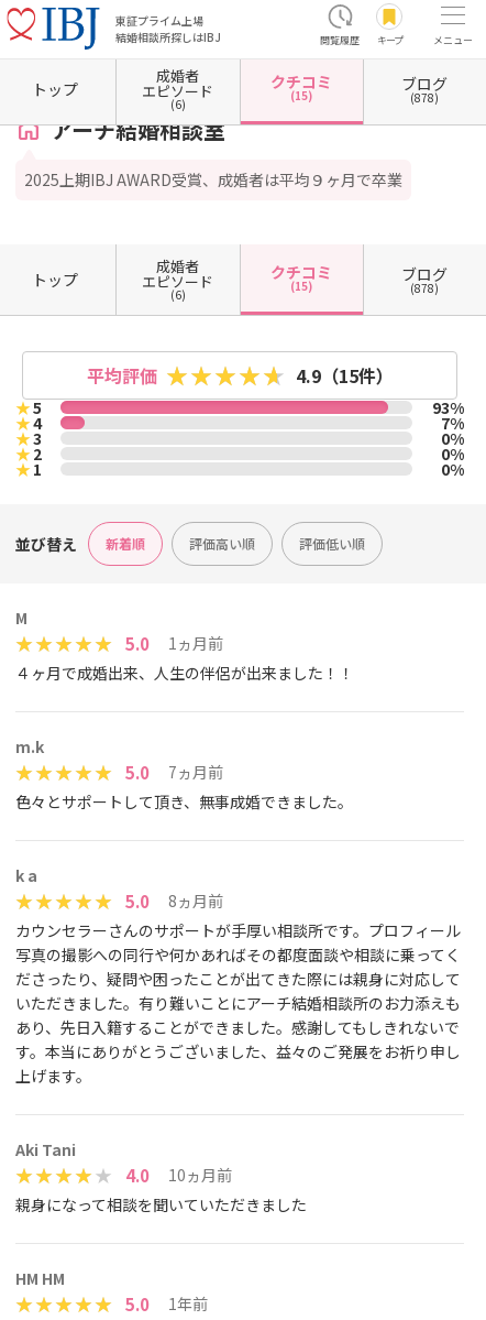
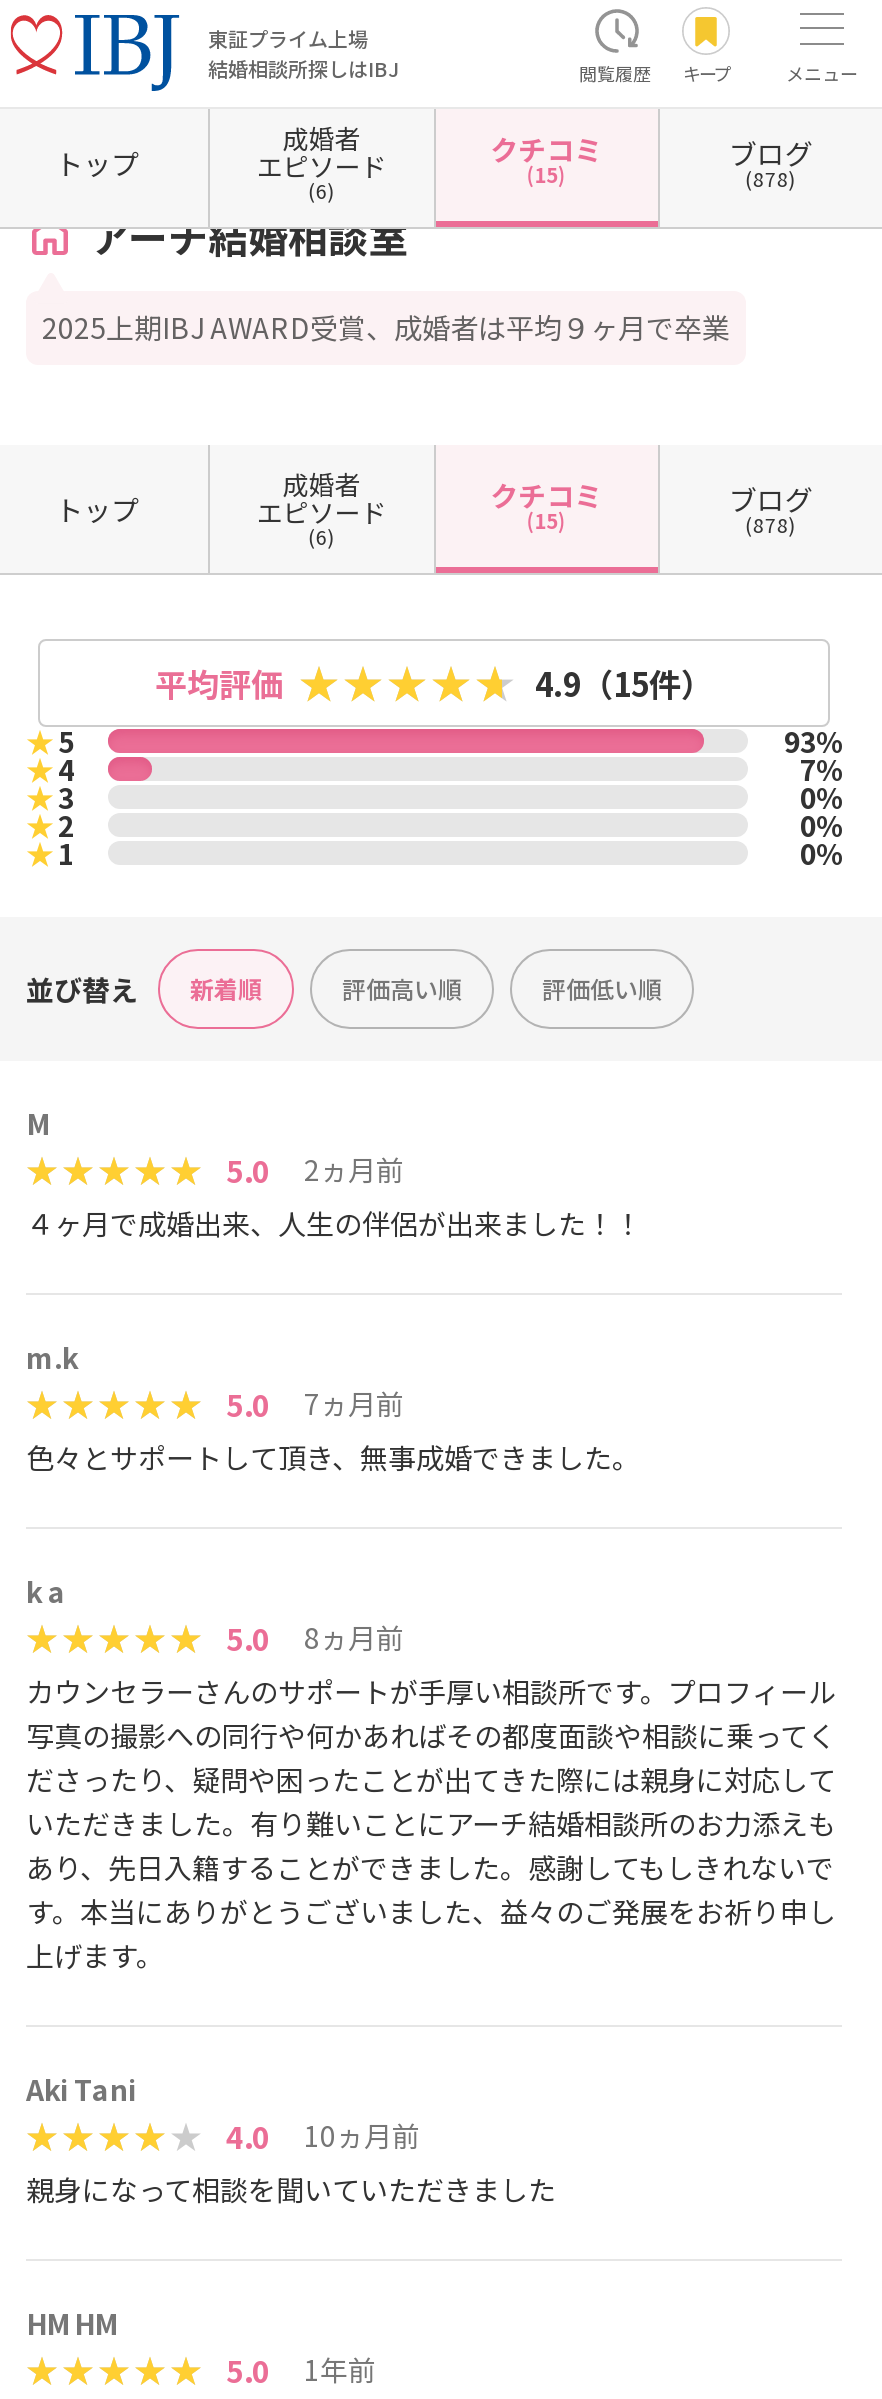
- 5.0 1ヵ月前
+ 5.0 2ヵ月前
